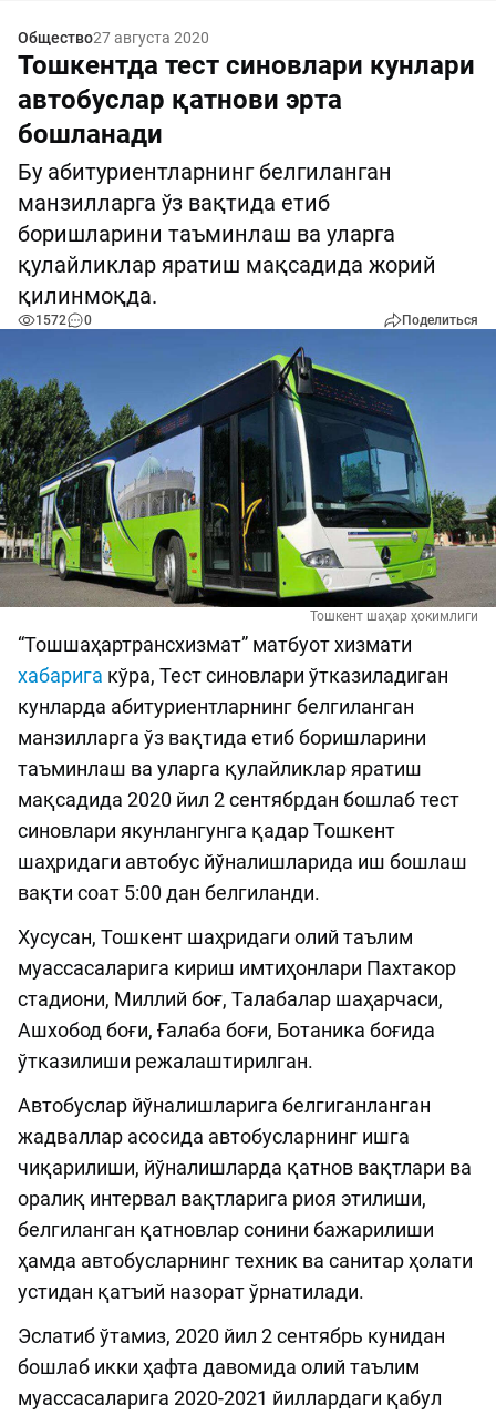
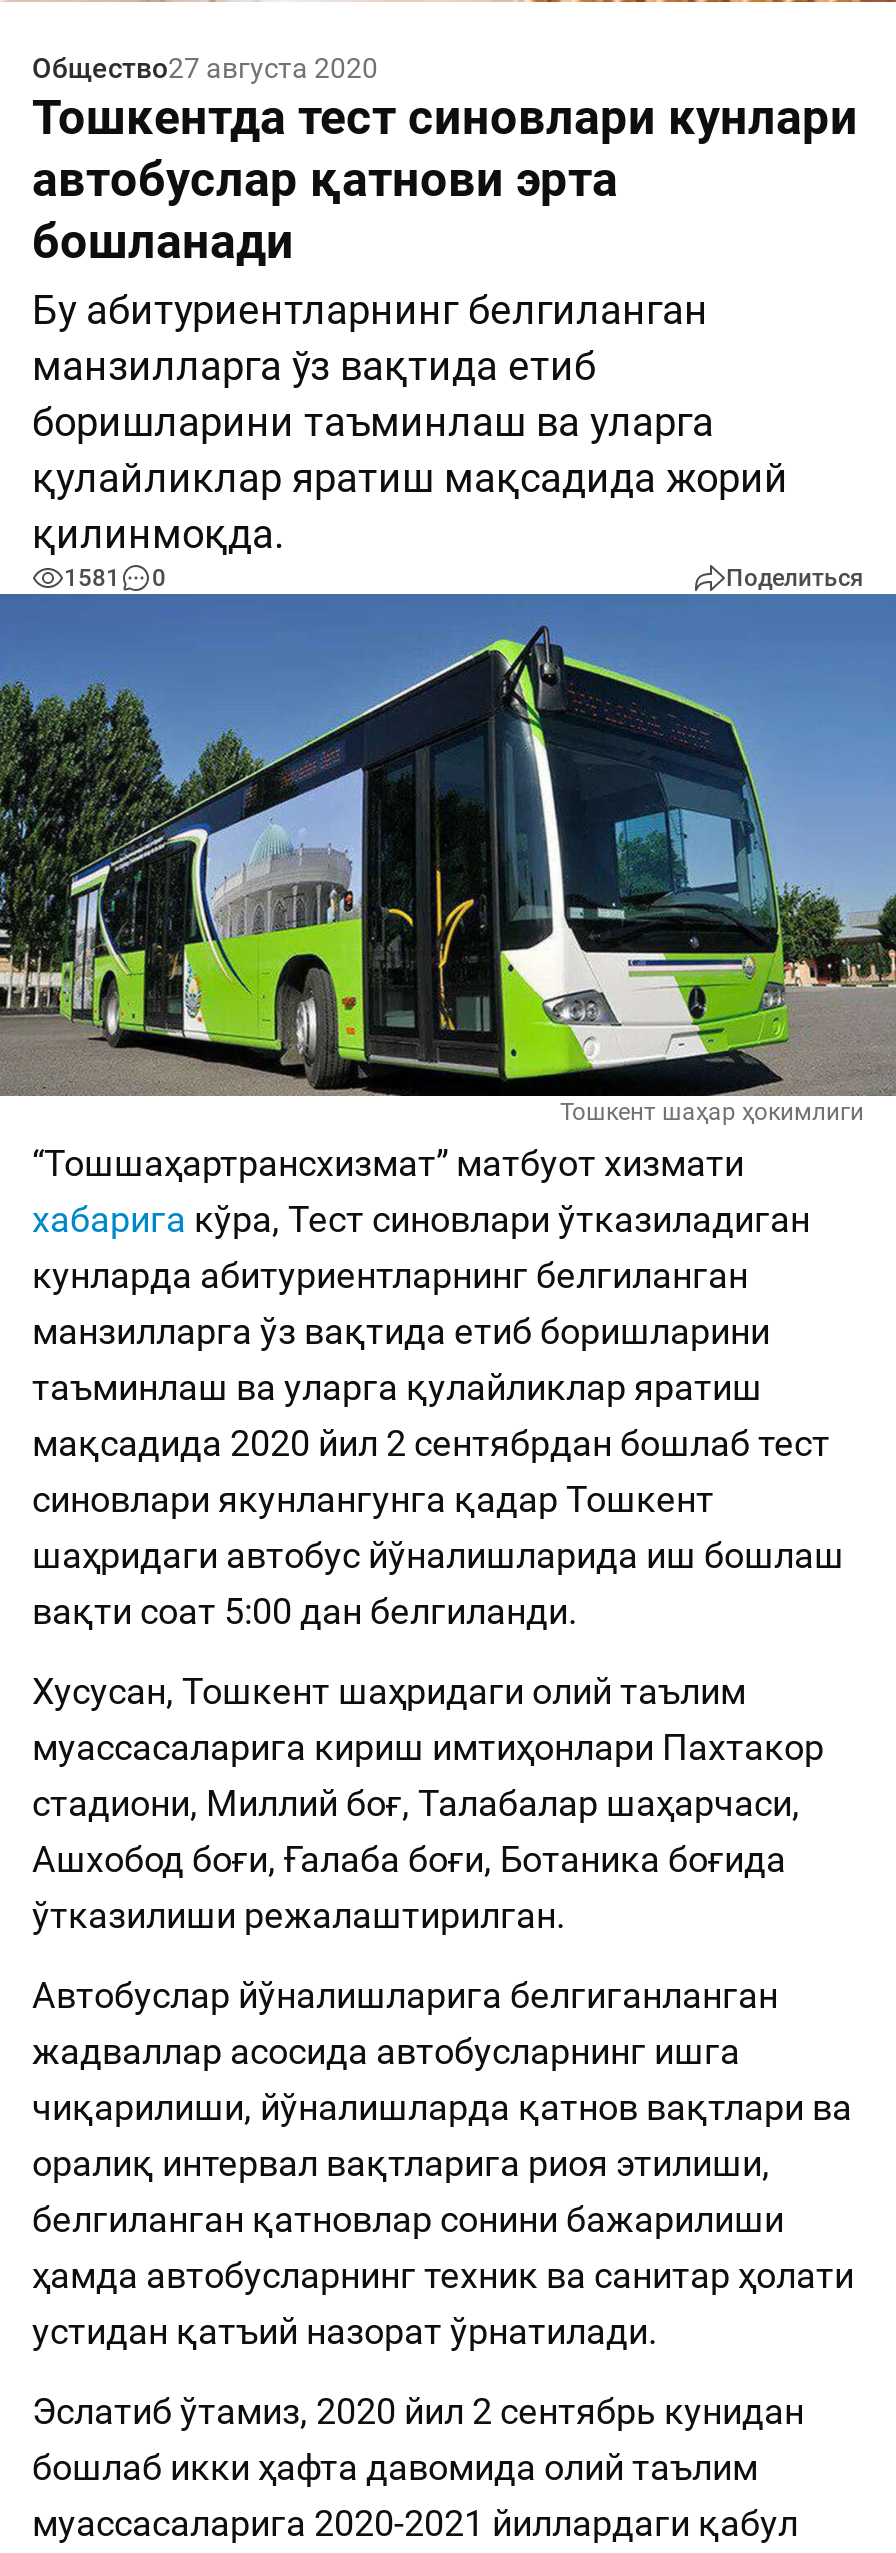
- 1572 0
+ 1581 0
